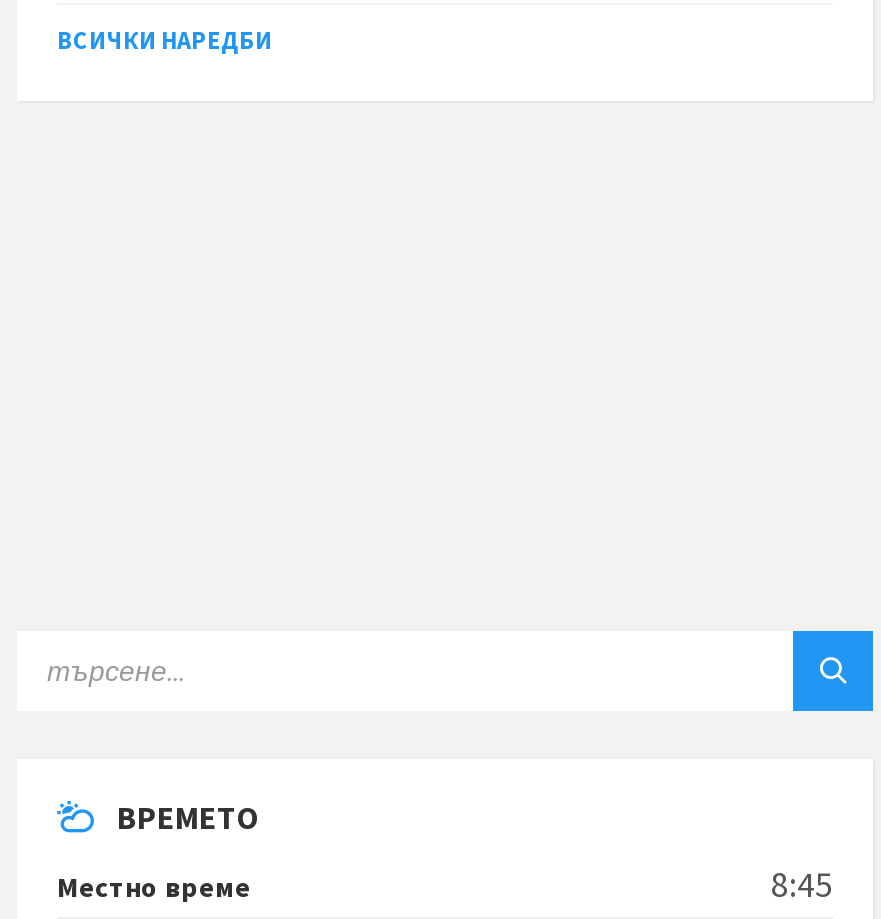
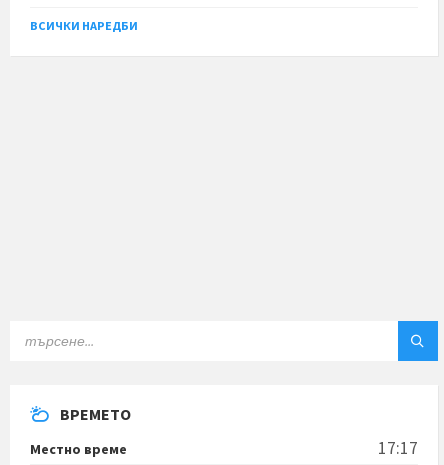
- 8:45
+ 17:17
